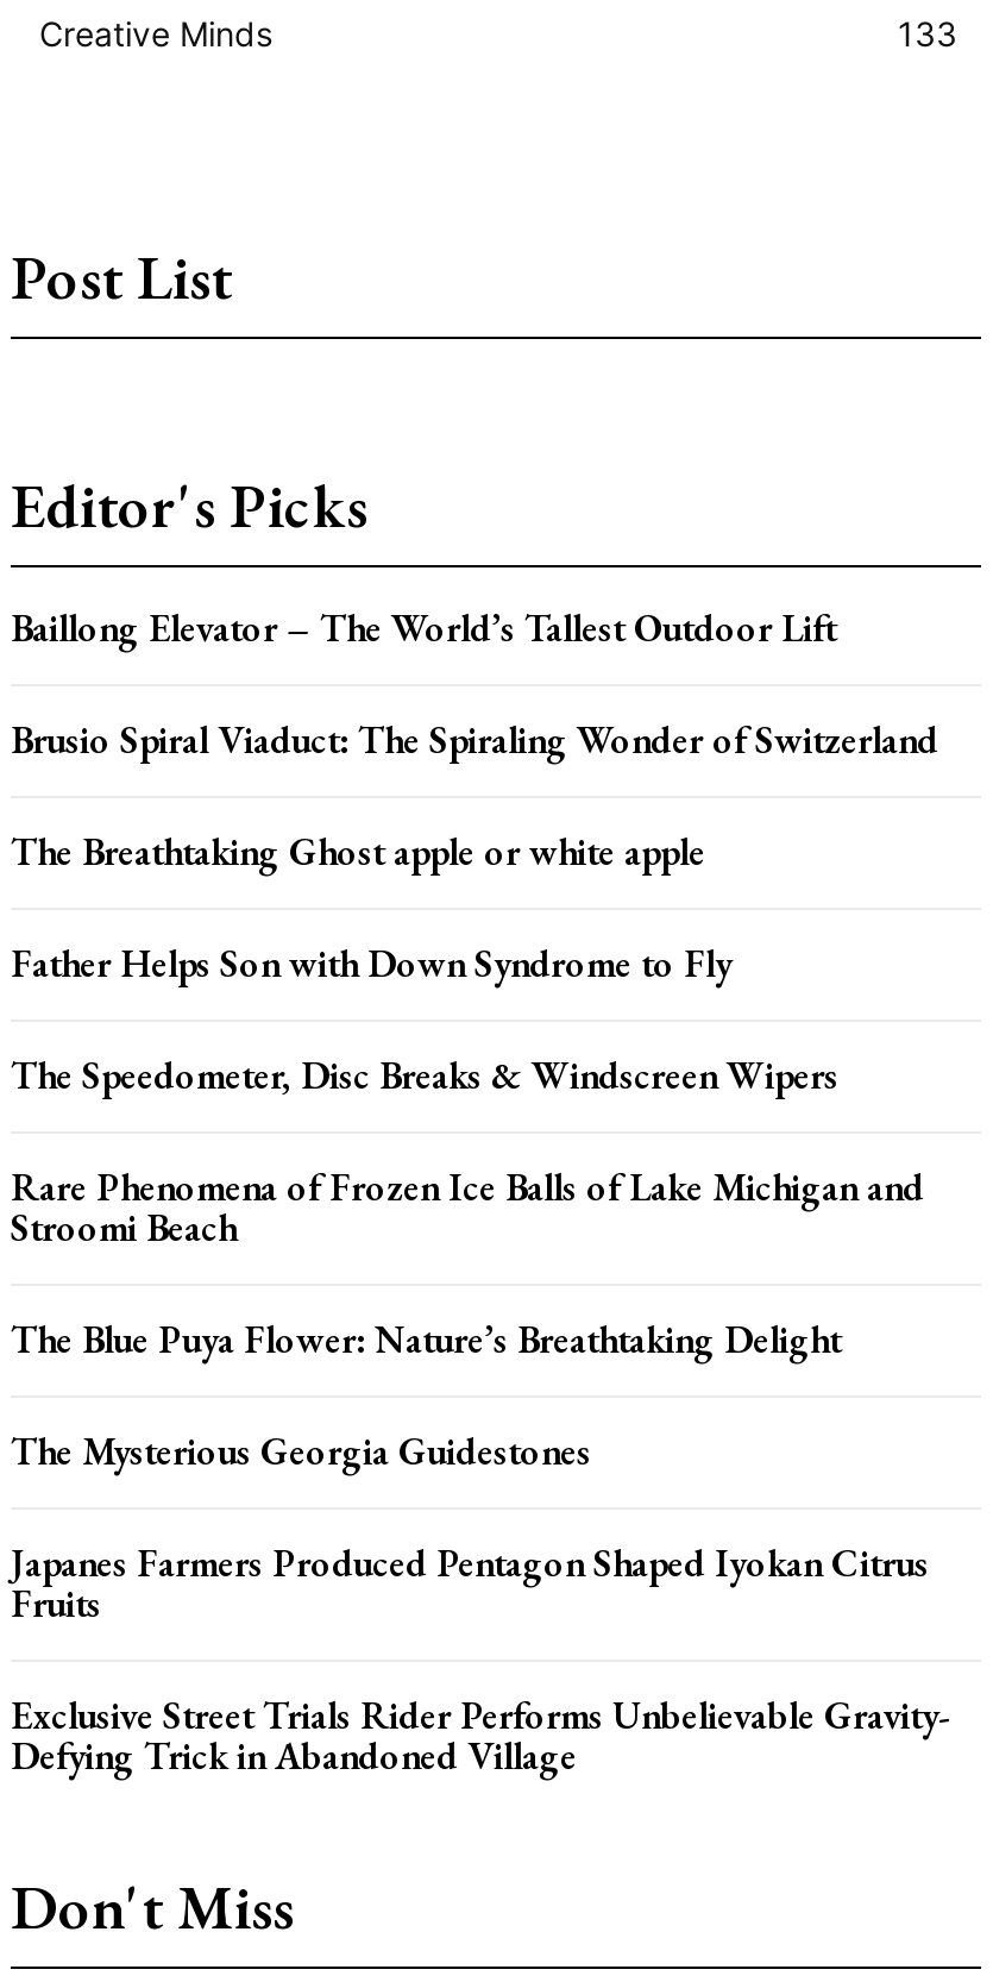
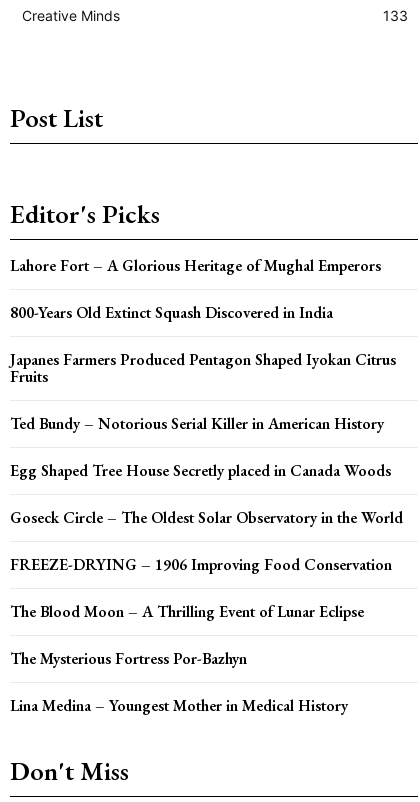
- Baillong Elevator – The World’s Tallest Outdoor Lift
- Brusio Spiral Viaduct: The Spiraling Wonder of Switzerland
- The Breathtaking Ghost apple or white apple
- Father Helps Son with Down Syndrome to Fly
- The Speedometer, Disc Breaks & Windscreen Wipers
- Rare Phenomena of Frozen Ice Balls of Lake Michigan and
- Stroomi Beach
- The Blue Puya Flower: Nature’s Breathtaking Delight
- The Mysterious Georgia Guidestones
+ Lahore Fort – A Glorious Heritage of Mughal Emperors
+ 800-Years Old Extinct Squash Discovered in India

moved up: Japanes Farmers Produced Pentagon Shaped Iyokan Citrus | Fruits

- Exclusive Street Trials Rider Performs Unbelievable Gravity-
- Defying Trick in Abandoned Village
+ Ted Bundy – Notorious Serial Killer in American History
+ Egg Shaped Tree House Secretly placed in Canada Woods
+ Goseck Circle – The Oldest Solar Observatory in the World
+ FREEZE-DRYING – 1906 Improving Food Conservation
+ The Blood Moon – A Thrilling Event of Lunar Eclipse
+ The Mysterious Fortress Por-Bazhyn
+ Lina Medina – Youngest Mother in Medical History
